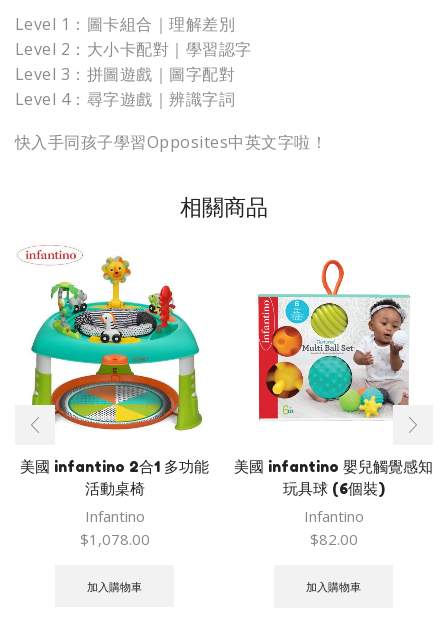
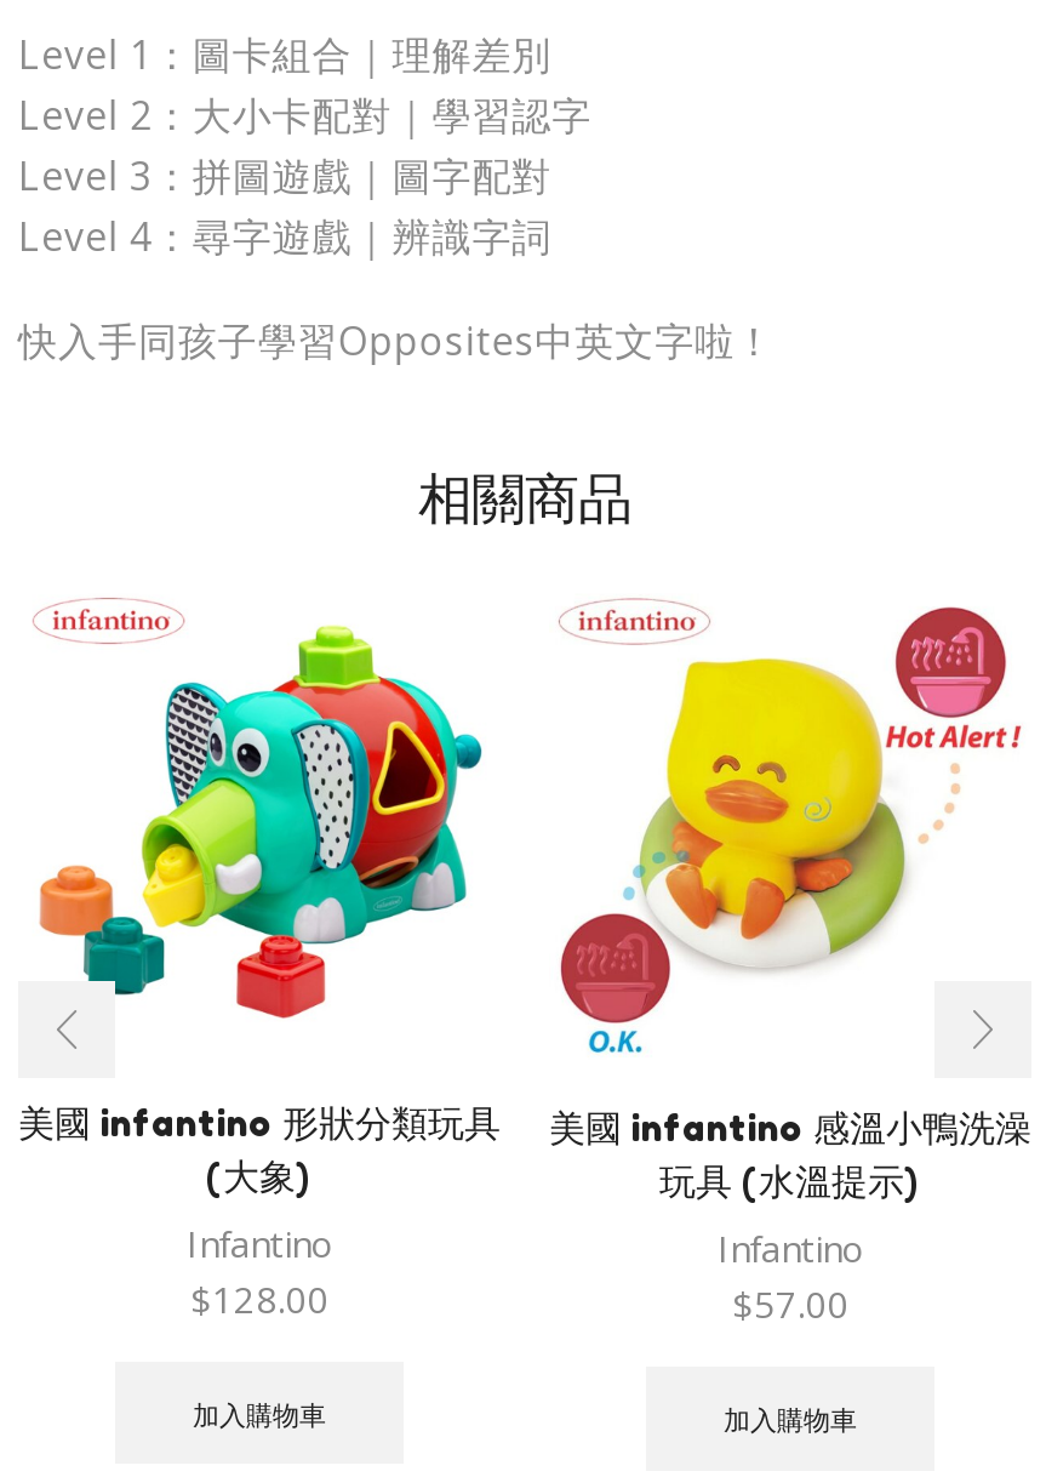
- [image]
- 美國 infantino 2合1 多功能
- 活動桌椅
+ [image]
+ 美國 infantino 形狀分類玩具
+ (大象)

- [image]
- 美國 infantino 嬰兒觸覺感知
- 玩具球 (6個裝)
+ [image]
+ 美國 infantino 感溫小鴨洗澡
+ 玩具 (水溫提示)

- $1,078.00
+ $128.00

- $82.00
+ $57.00
